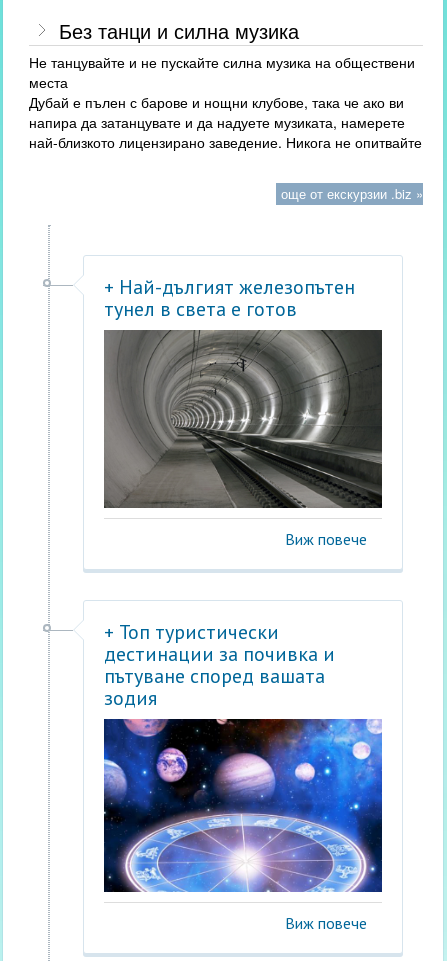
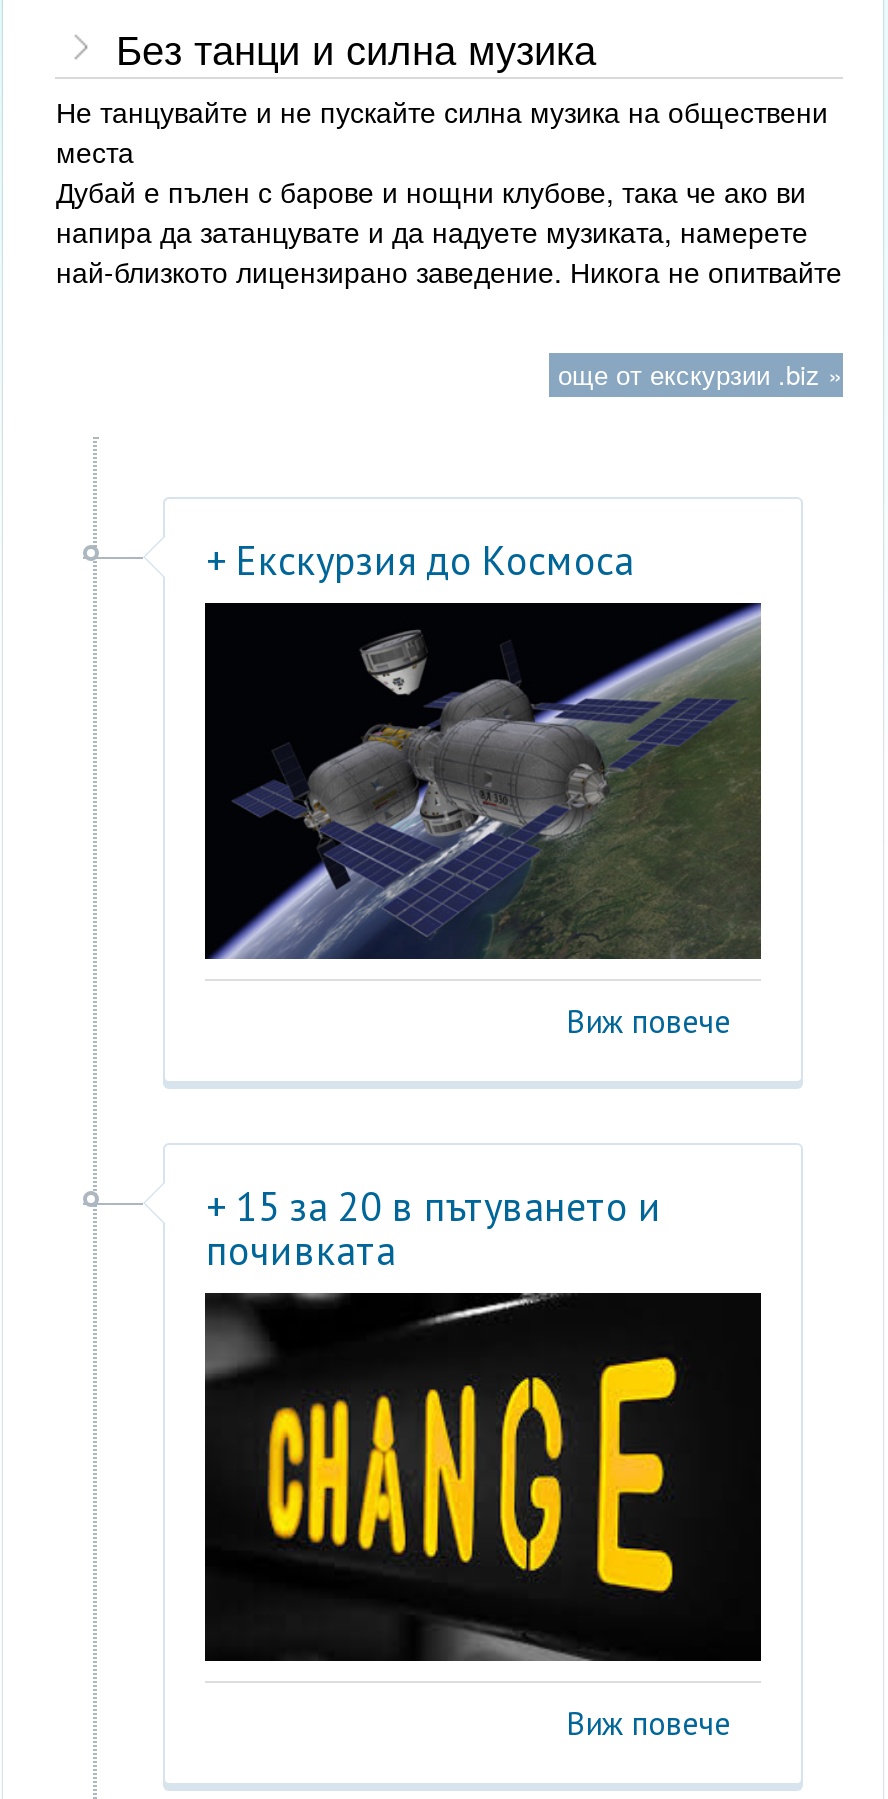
- + Най-дългият железопътен
- тунел в света е готов
+ + Екскурзия до Космоса

- [image]
+ [image]

- + Топ туристически
- дестинации за почивка и
- пътуване според вашата
- зодия
+ + 15 за 20 в пътуването и
+ почивката

- [image]
+ [image]
